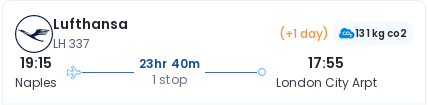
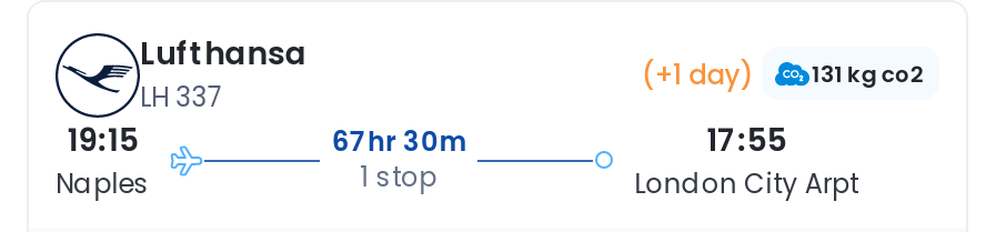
- 23hr 40m
+ 67hr 30m
